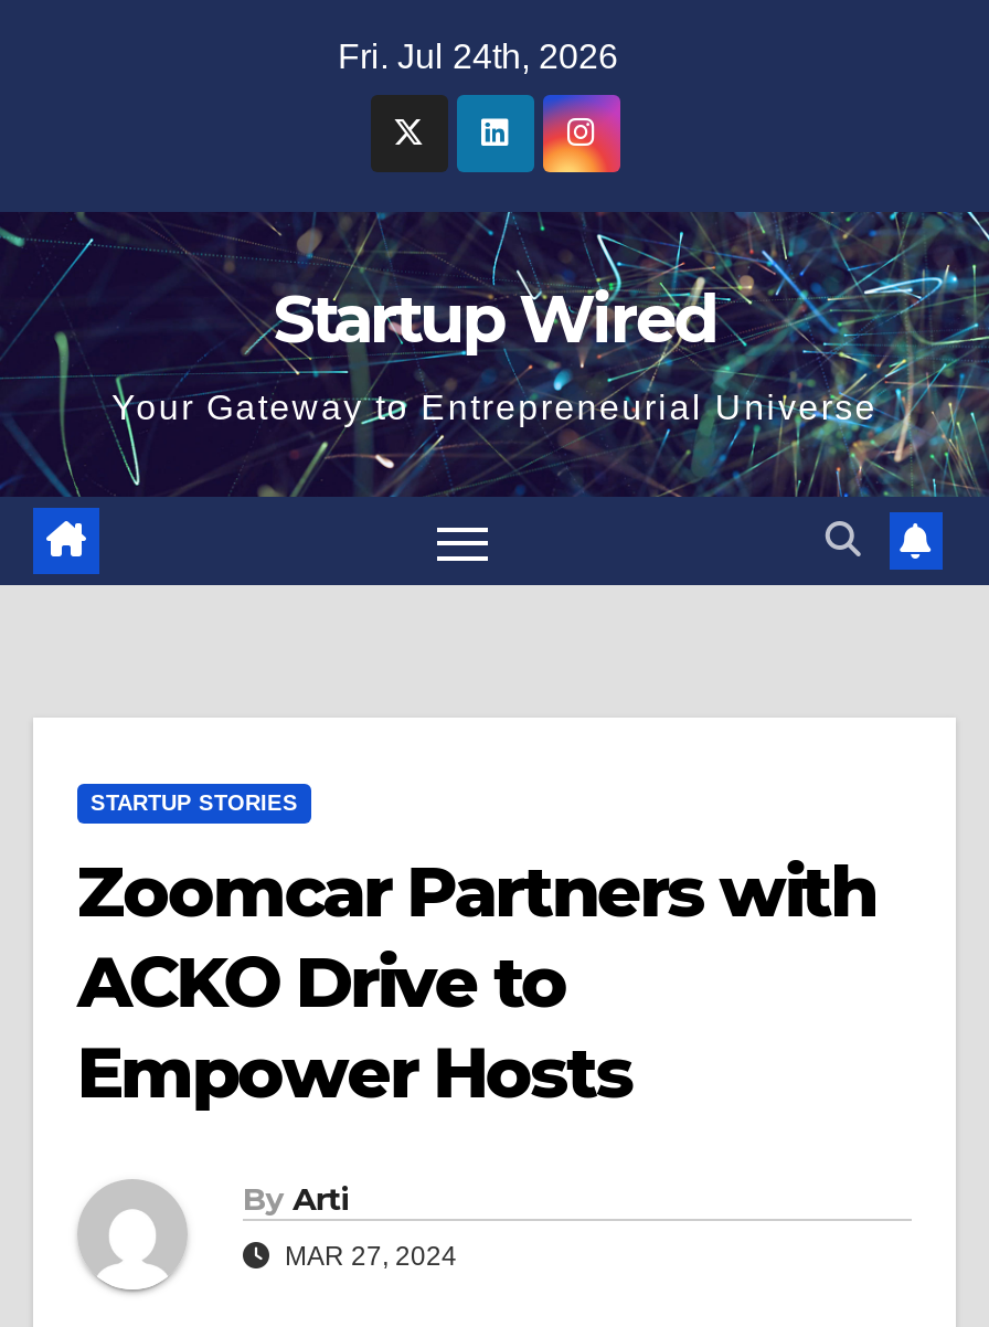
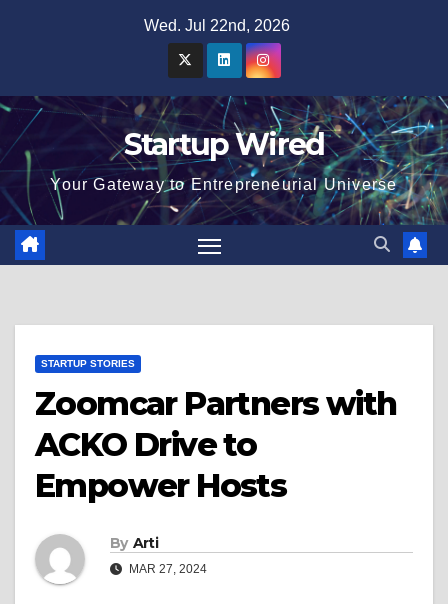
- Fri. Jul 24th, 2026
+ Wed. Jul 22nd, 2026
